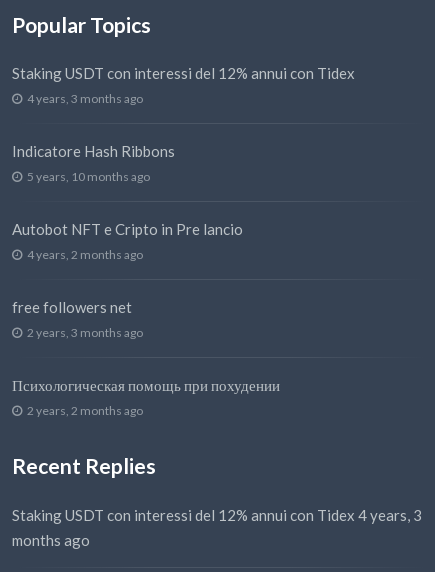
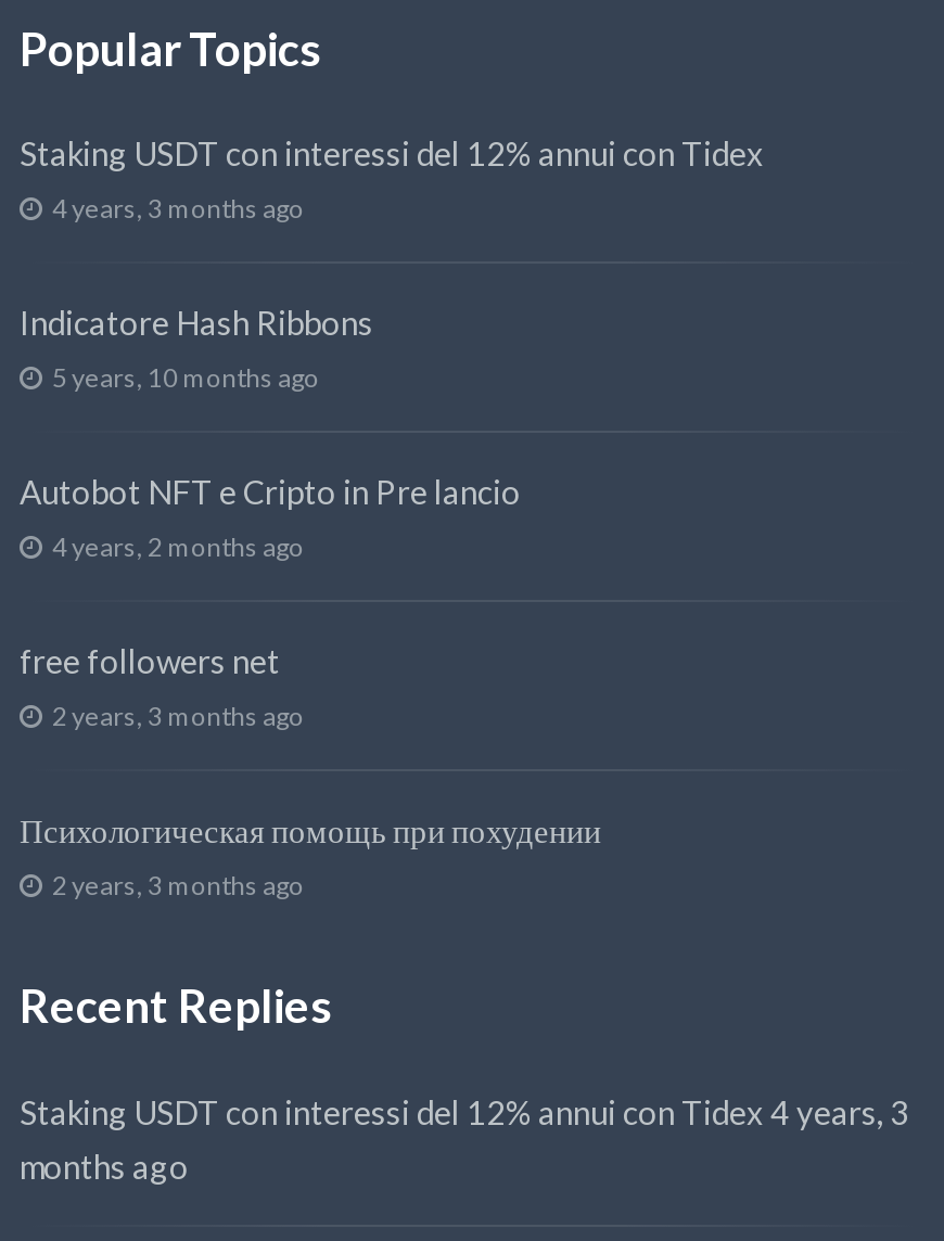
- 2 years, 2 months ago
+ 2 years, 3 months ago
